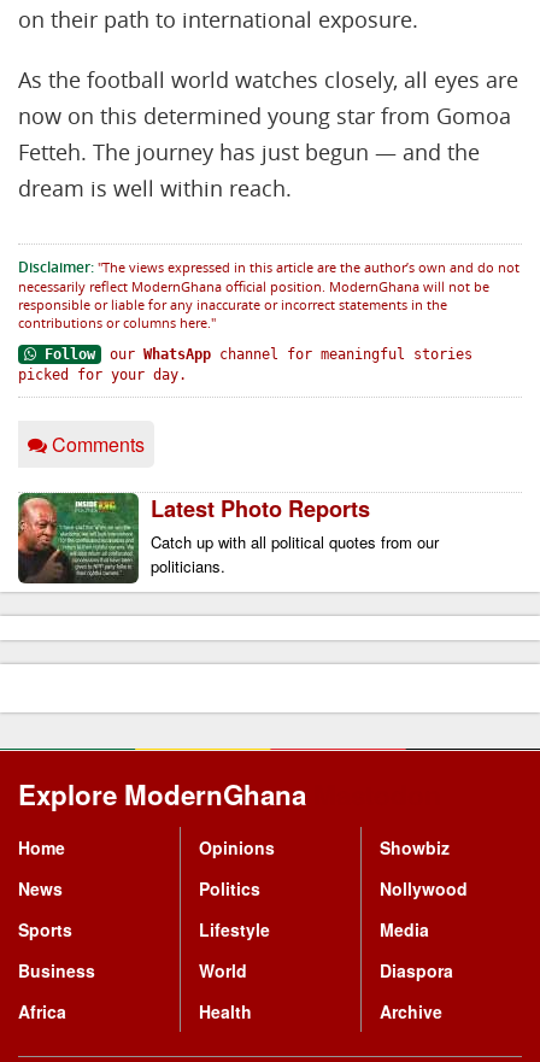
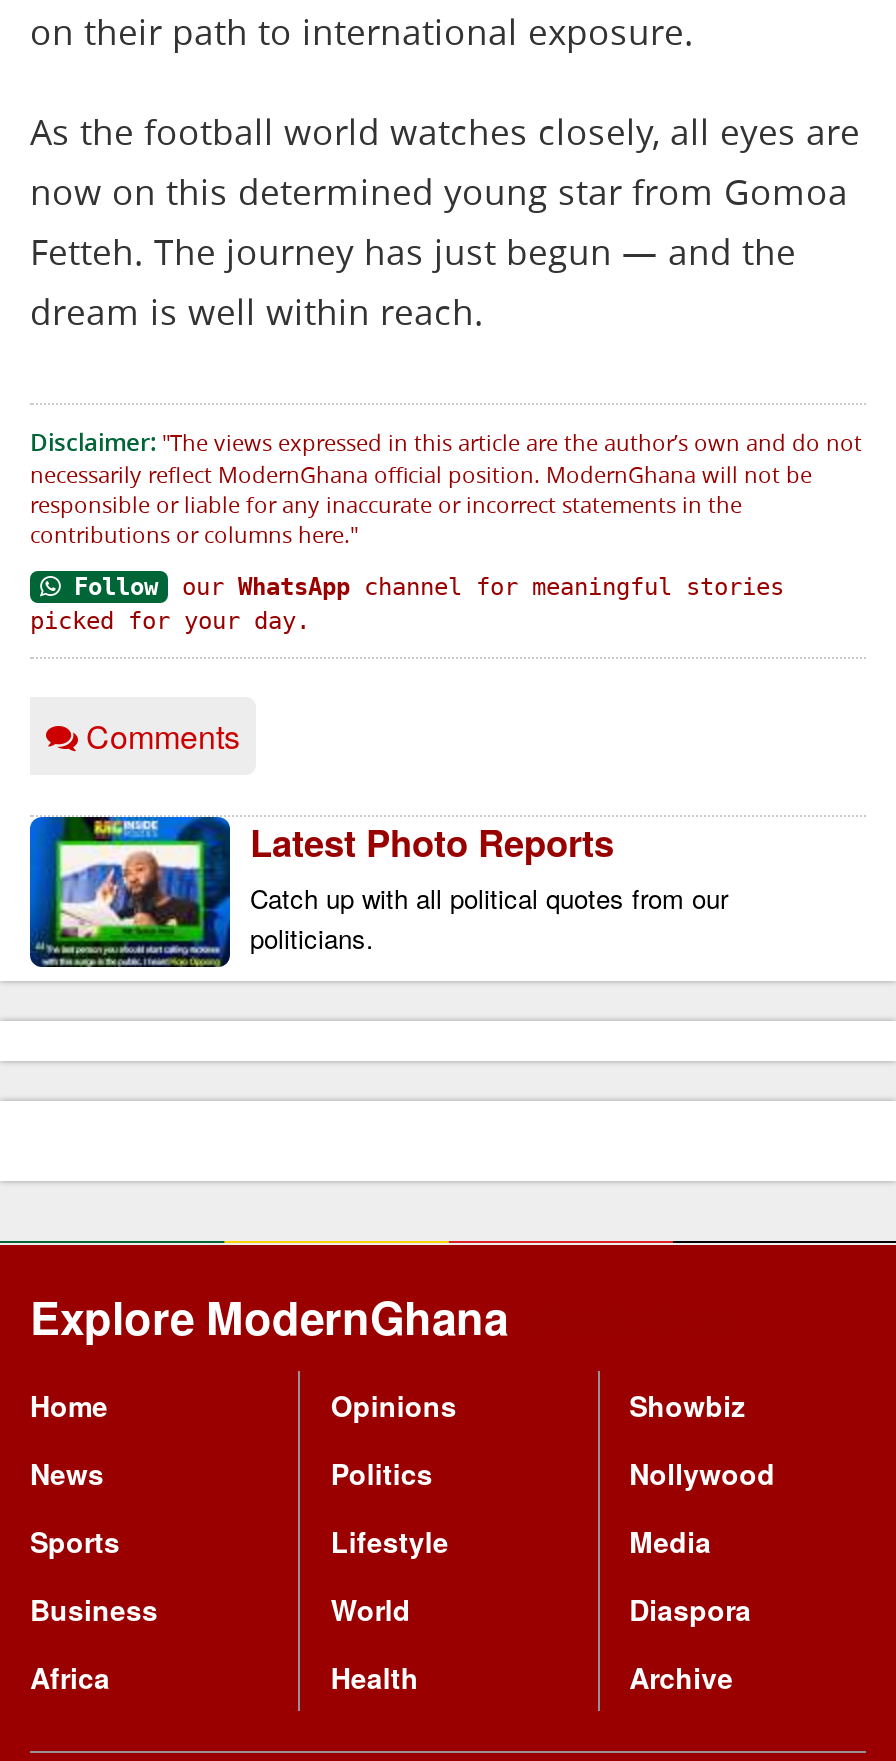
- [image]
+ [image]
